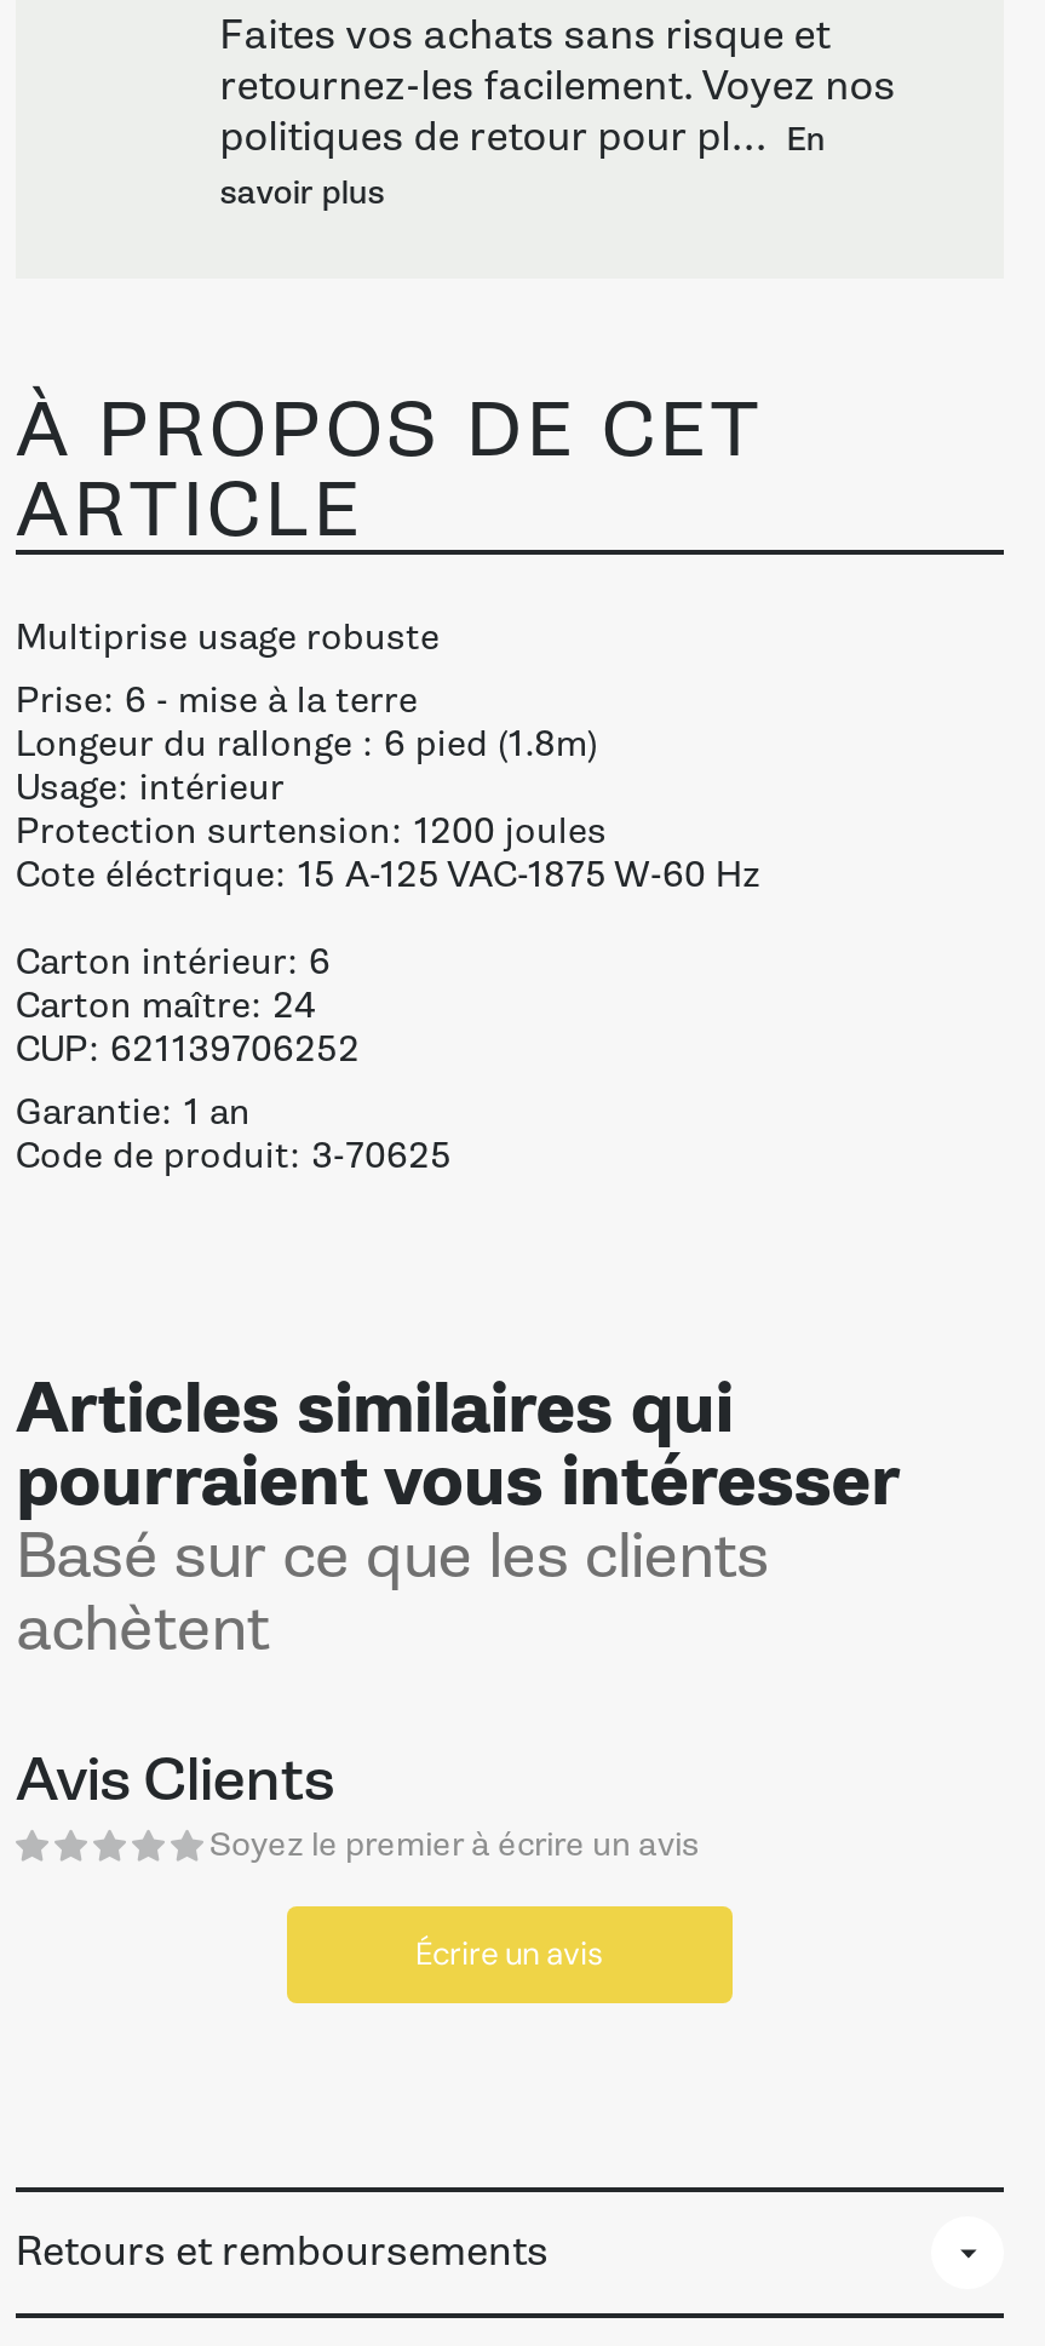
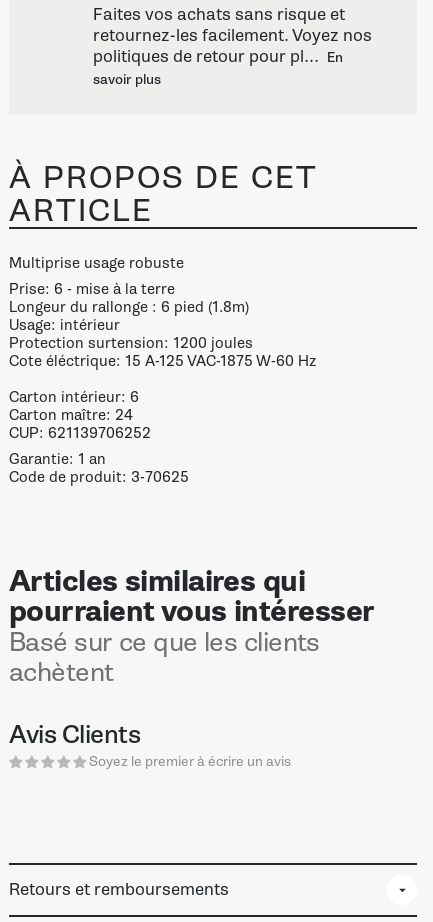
- Écrire un avis
